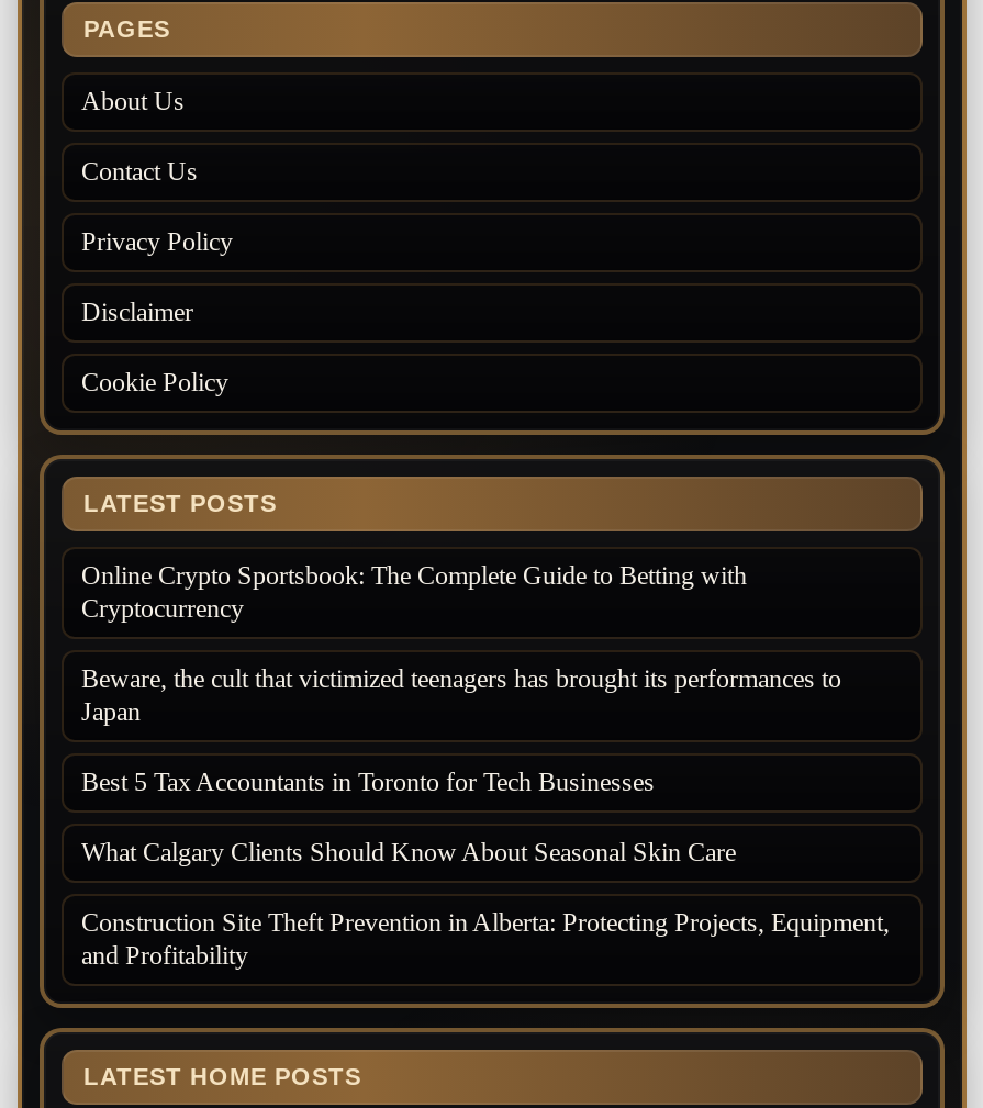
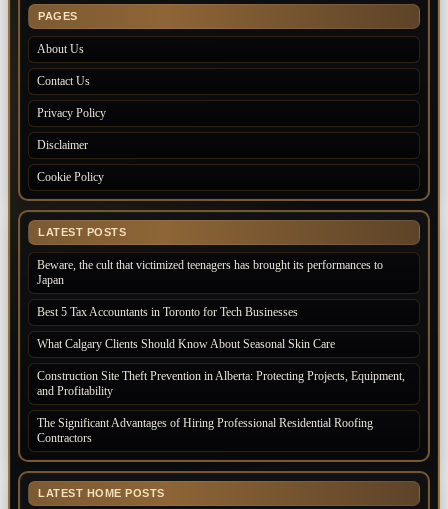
- Online Crypto Sportsbook: The Complete Guide to Betting with
- Cryptocurrency

moved up: Beware, the cult that victimized teenagers has brought its performances to | Japan | Best 5 Tax Accountants in Toronto for Tech Businesses | What Calgary Clients Should Know About Seasonal Skin Care | Construction Site Theft Prevention in Alberta: Protecting Projects, Equipment, | and Profitability

+ The Significant Advantages of Hiring Professional Residential Roofing
+ Contractors
